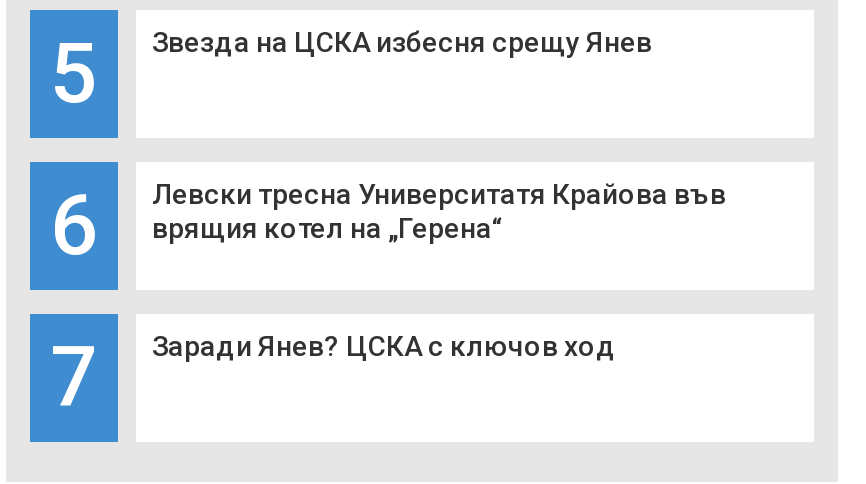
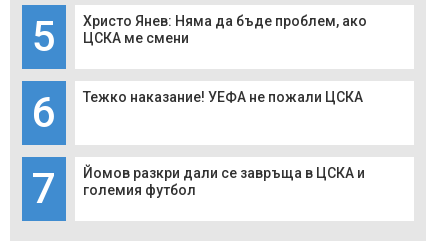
- Звезда на ЦСКА избесня срещу Янев
+ Христо Янев: Няма да бъде проблем, ако
+ ЦСКА ме смени

- Левски тресна Университатя Крайова във
- врящия котел на „Герена“
+ Тежко наказание! УЕФА не пожали ЦСКА

- Заради Янев? ЦСКА с ключов ход
+ Йомов разкри дали се завръща в ЦСКА и
+ големия футбол
